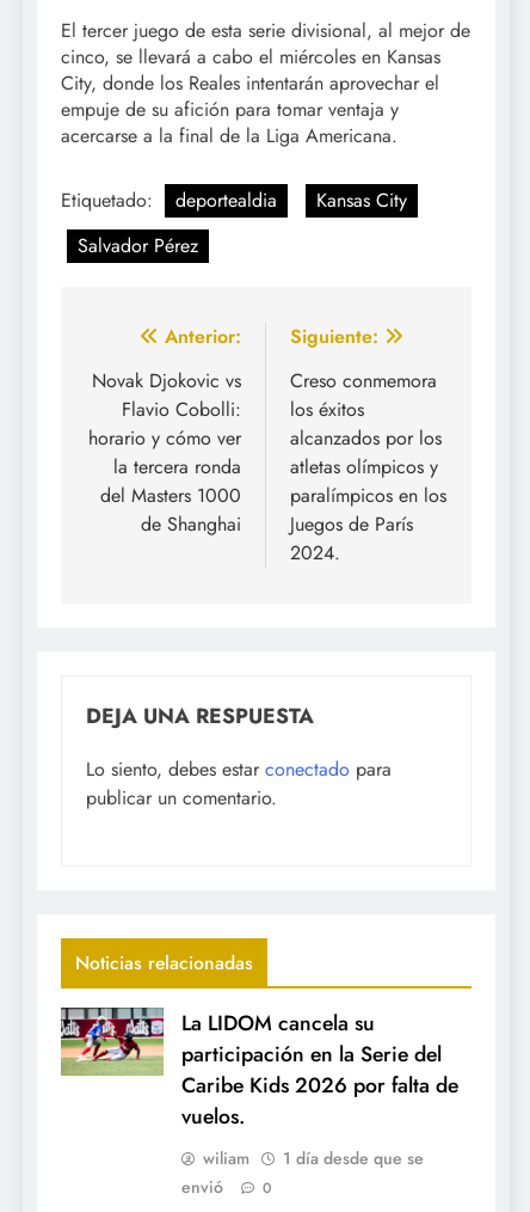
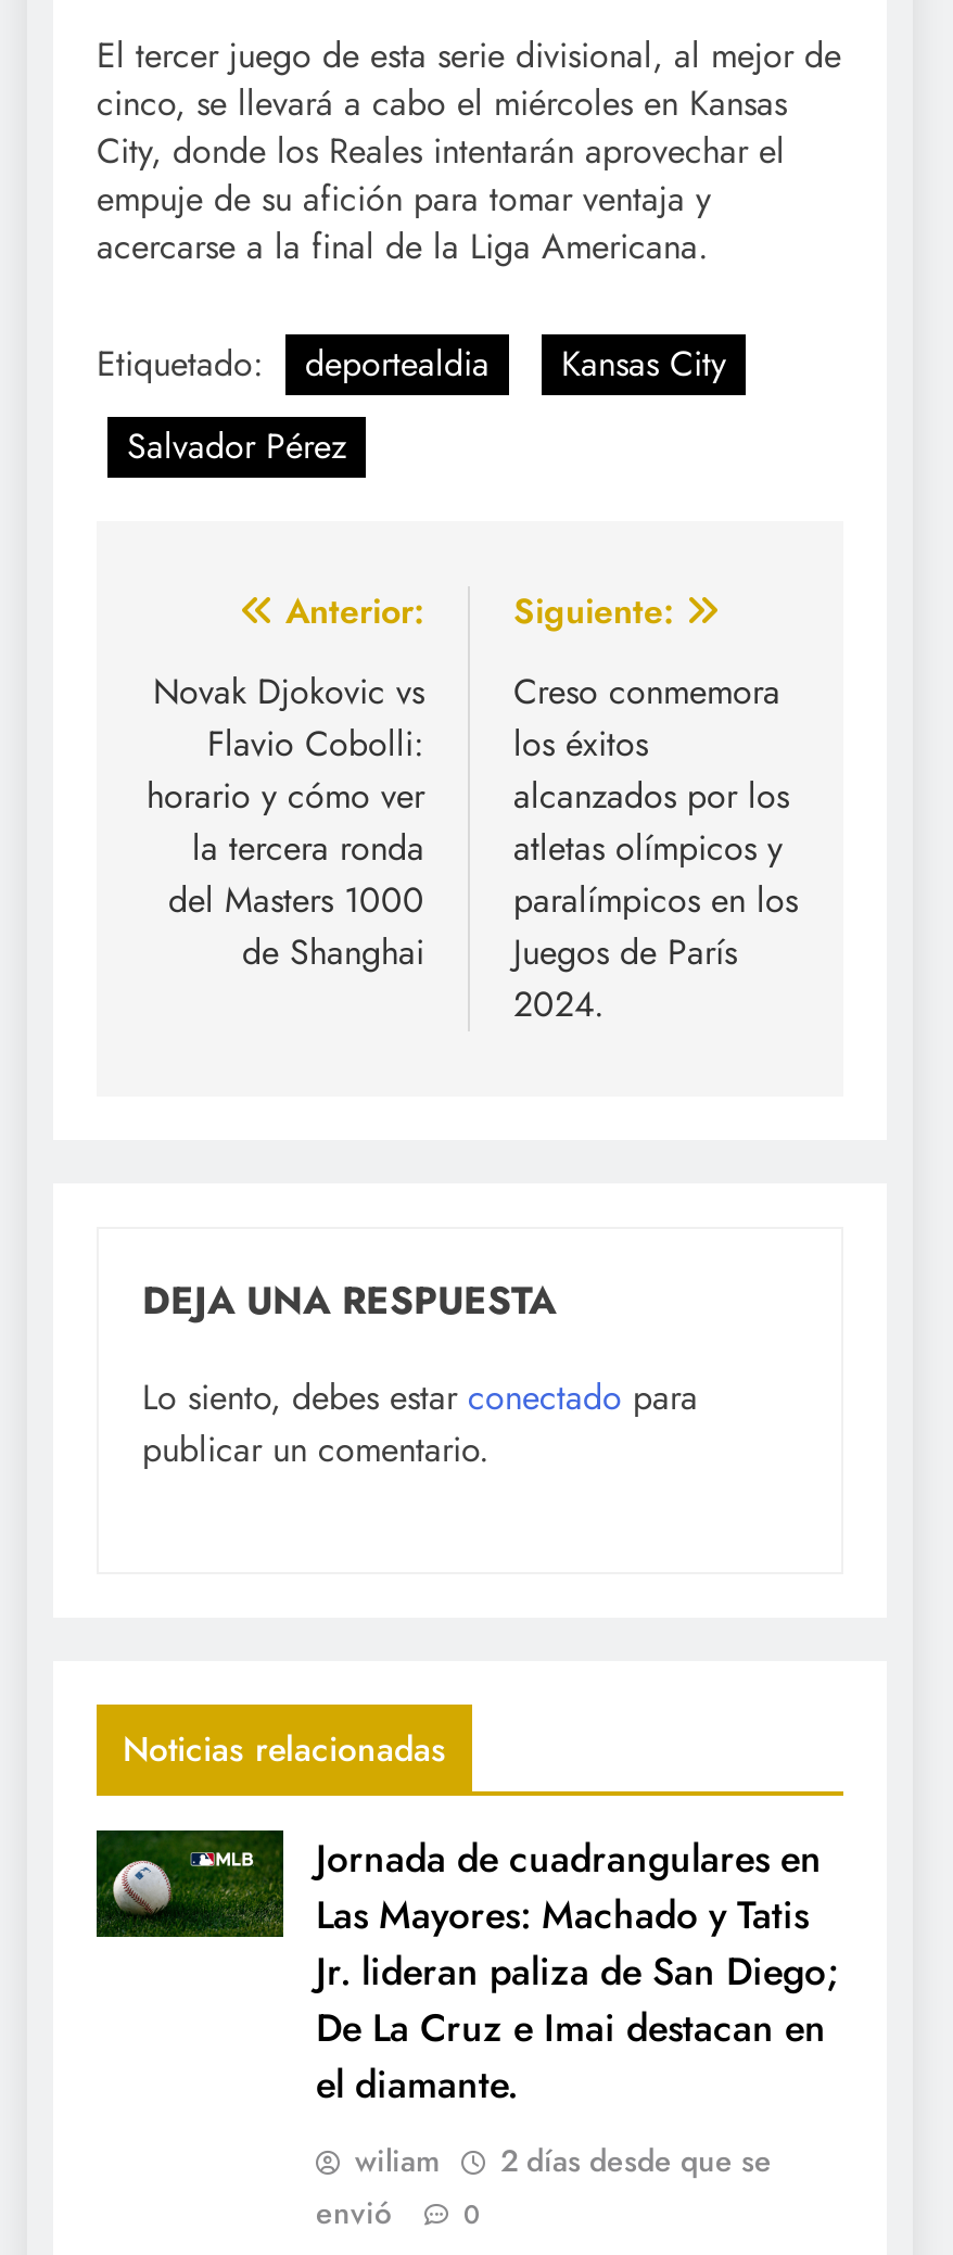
- [image]
- La LIDOM cancela su
- participación en la Serie del
- Caribe Kids 2026 por falta de
- vuelos.
+ [image]
+ Jornada de cuadrangulares en
+ Las Mayores: Machado y Tatis
+ Jr. lideran paliza de San Diego;
+ De La Cruz e Imai destacan en
+ el diamante.

- 1 día desde que se
+ 2 días desde que se
